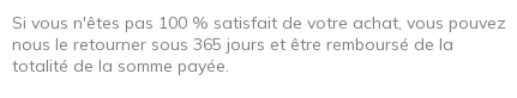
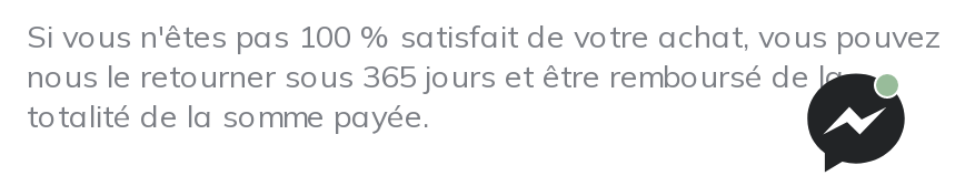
+ [image]
